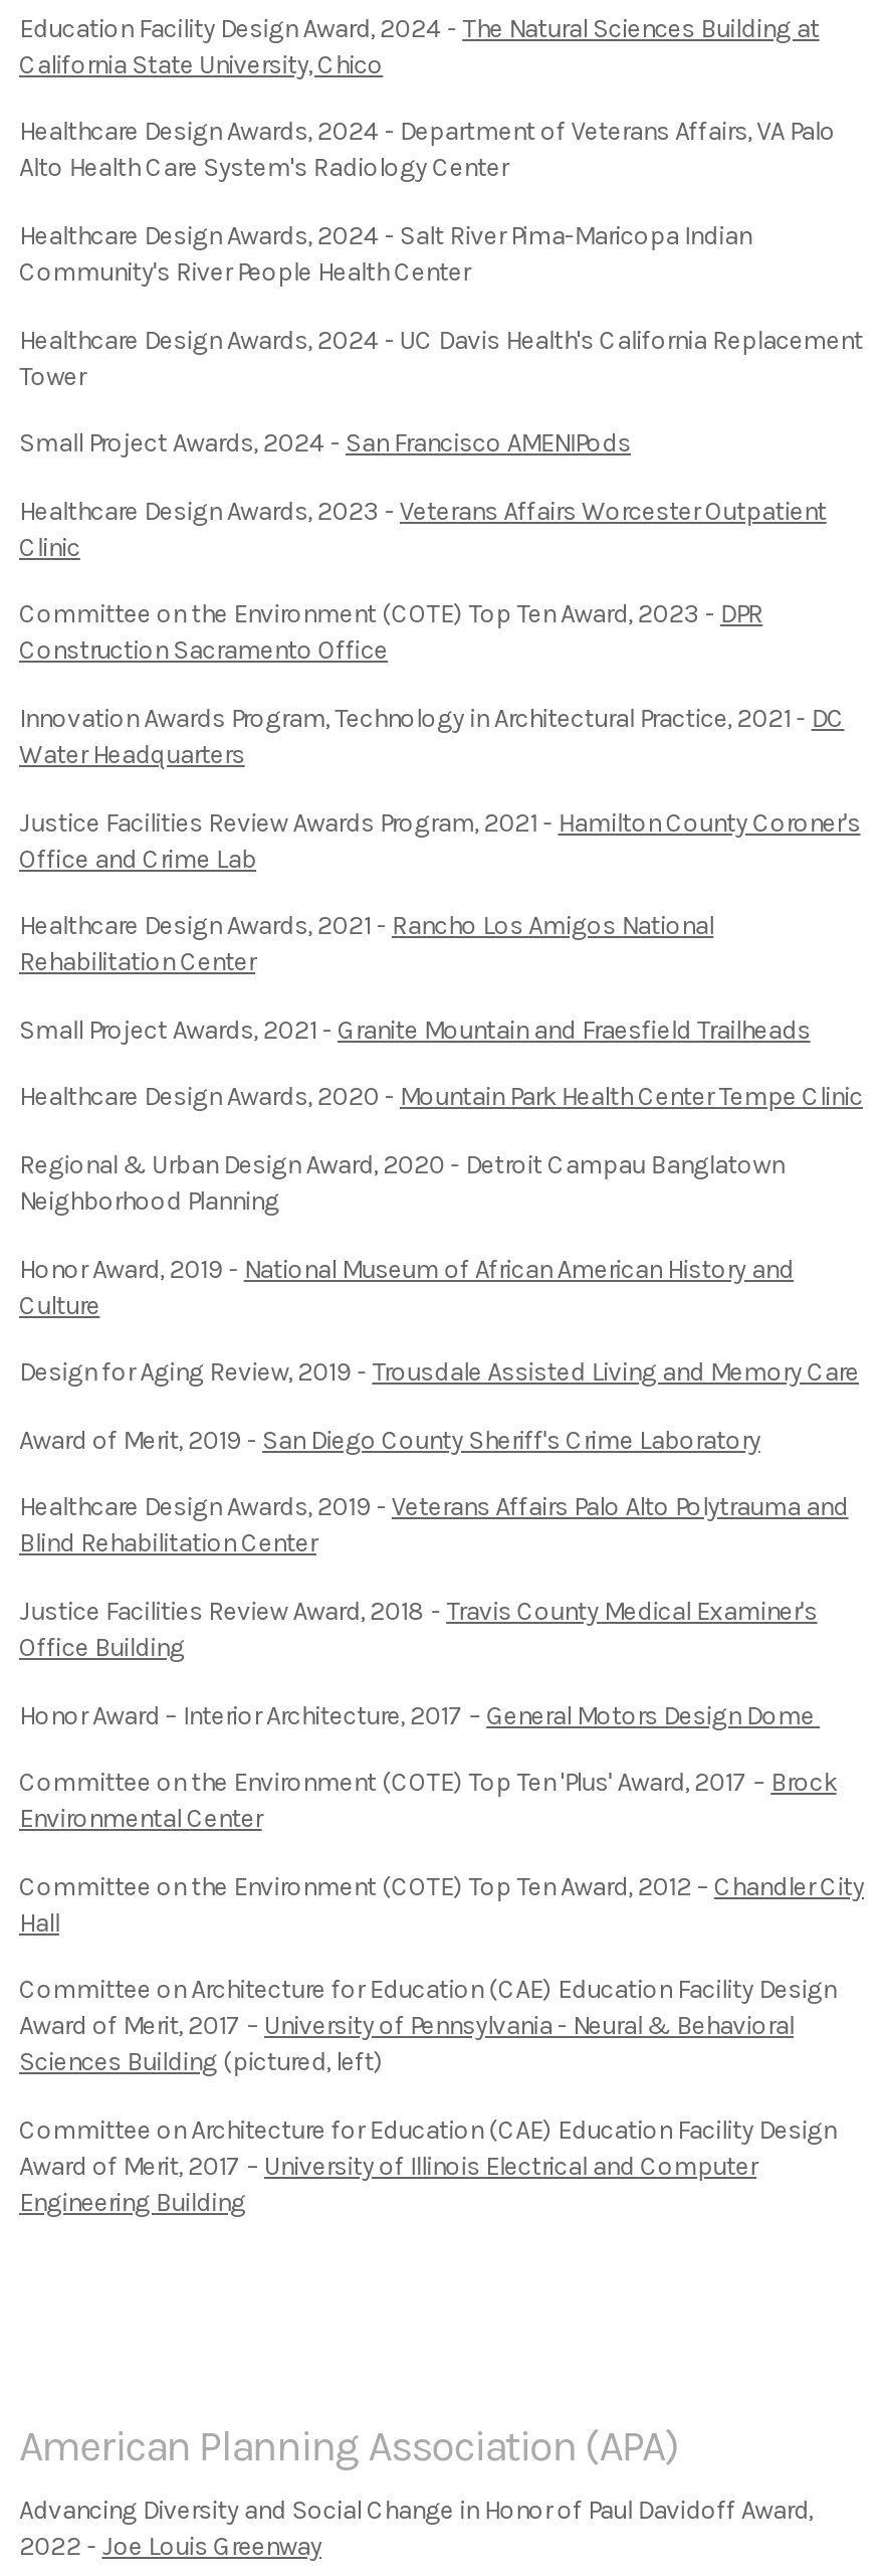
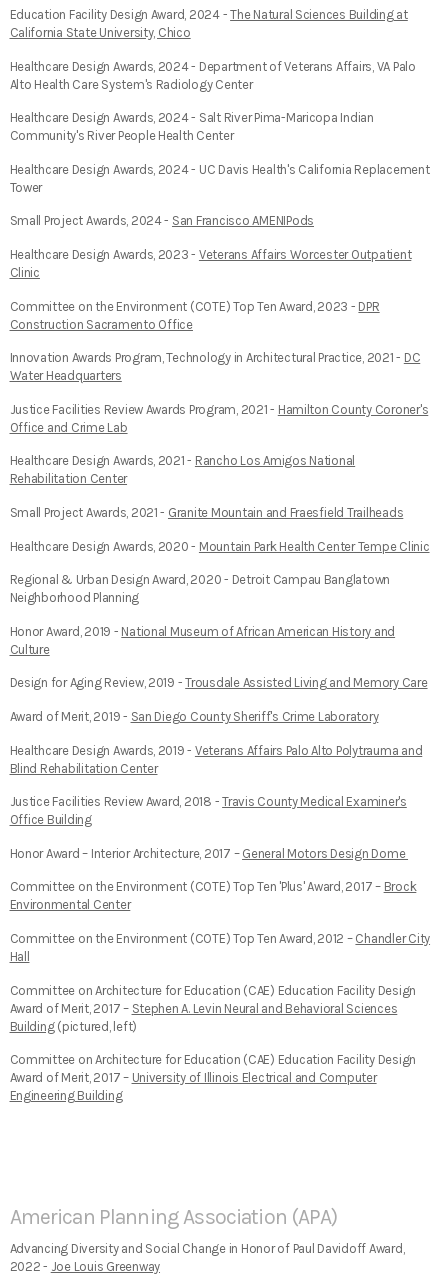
- Award of Merit, 2017 – University of Pennsylvania - Neural & Behavioral
- Sciences Building (pictured, left)
+ Award of Merit, 2017 – Stephen A. Levin Neural and Behavioral Sciences
+ Building (pictured, left)
